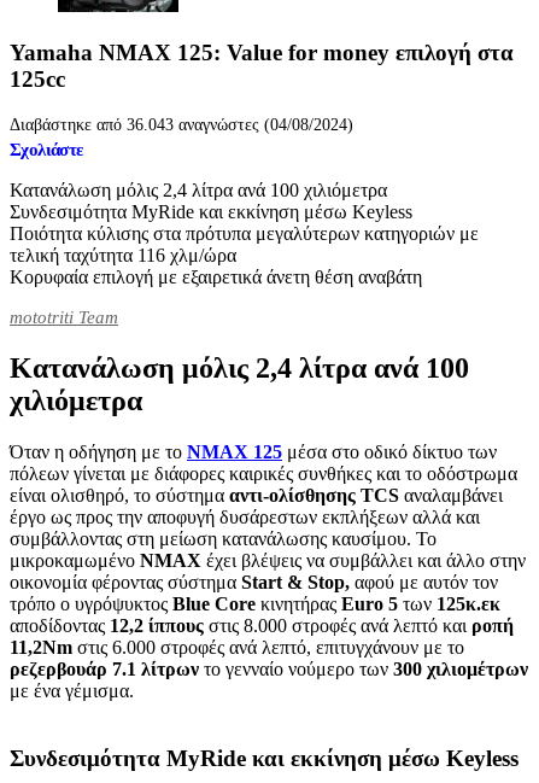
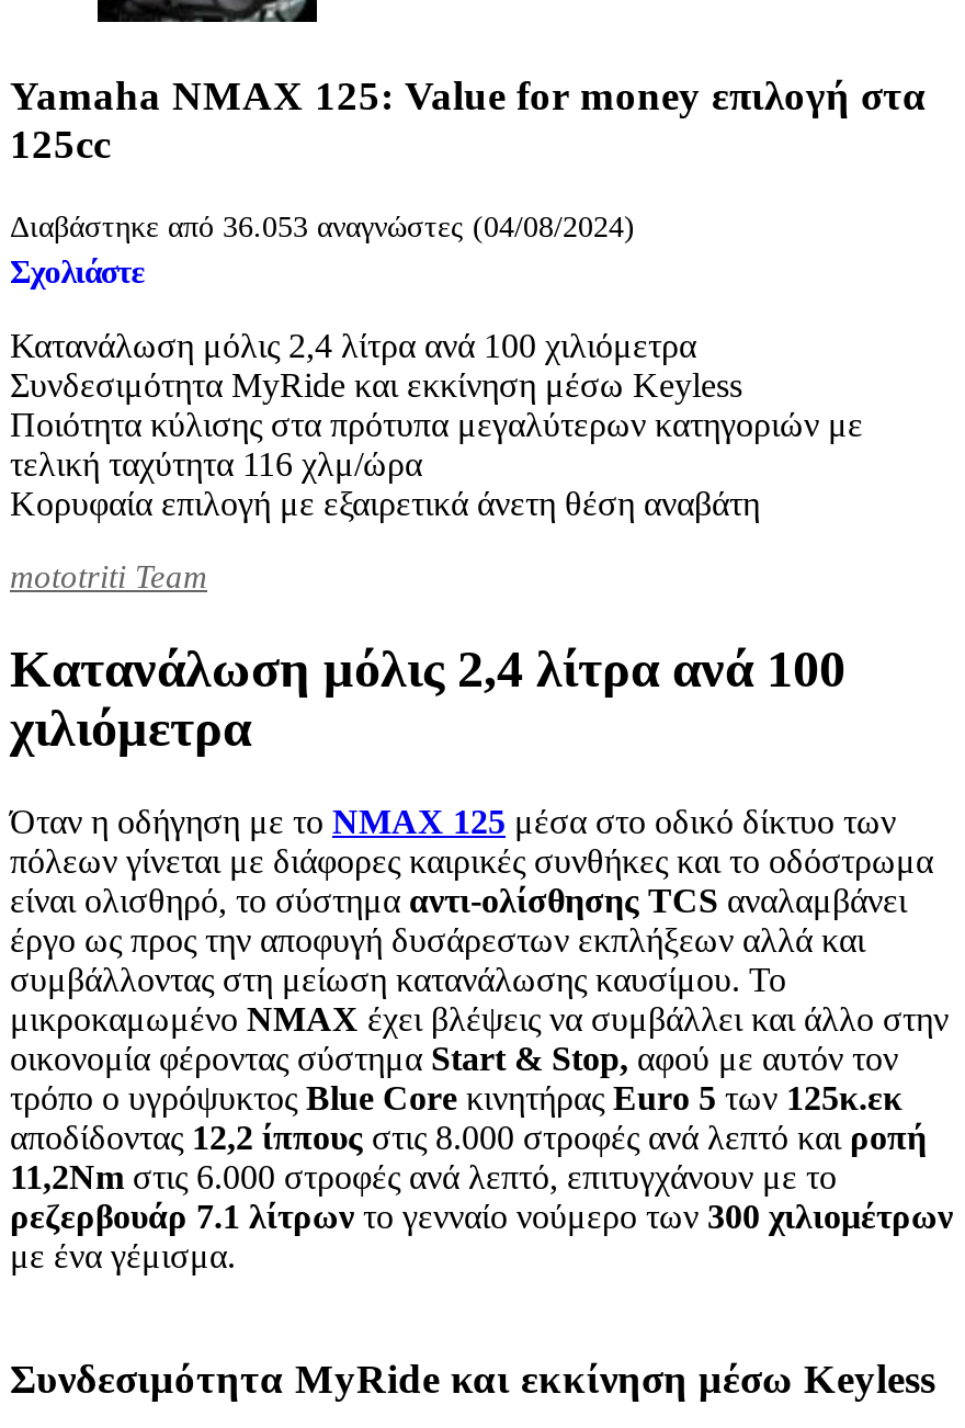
- Διαβάστηκε από 36.043 αναγνώστες (04/08/2024)
+ Διαβάστηκε από 36.053 αναγνώστες (04/08/2024)
